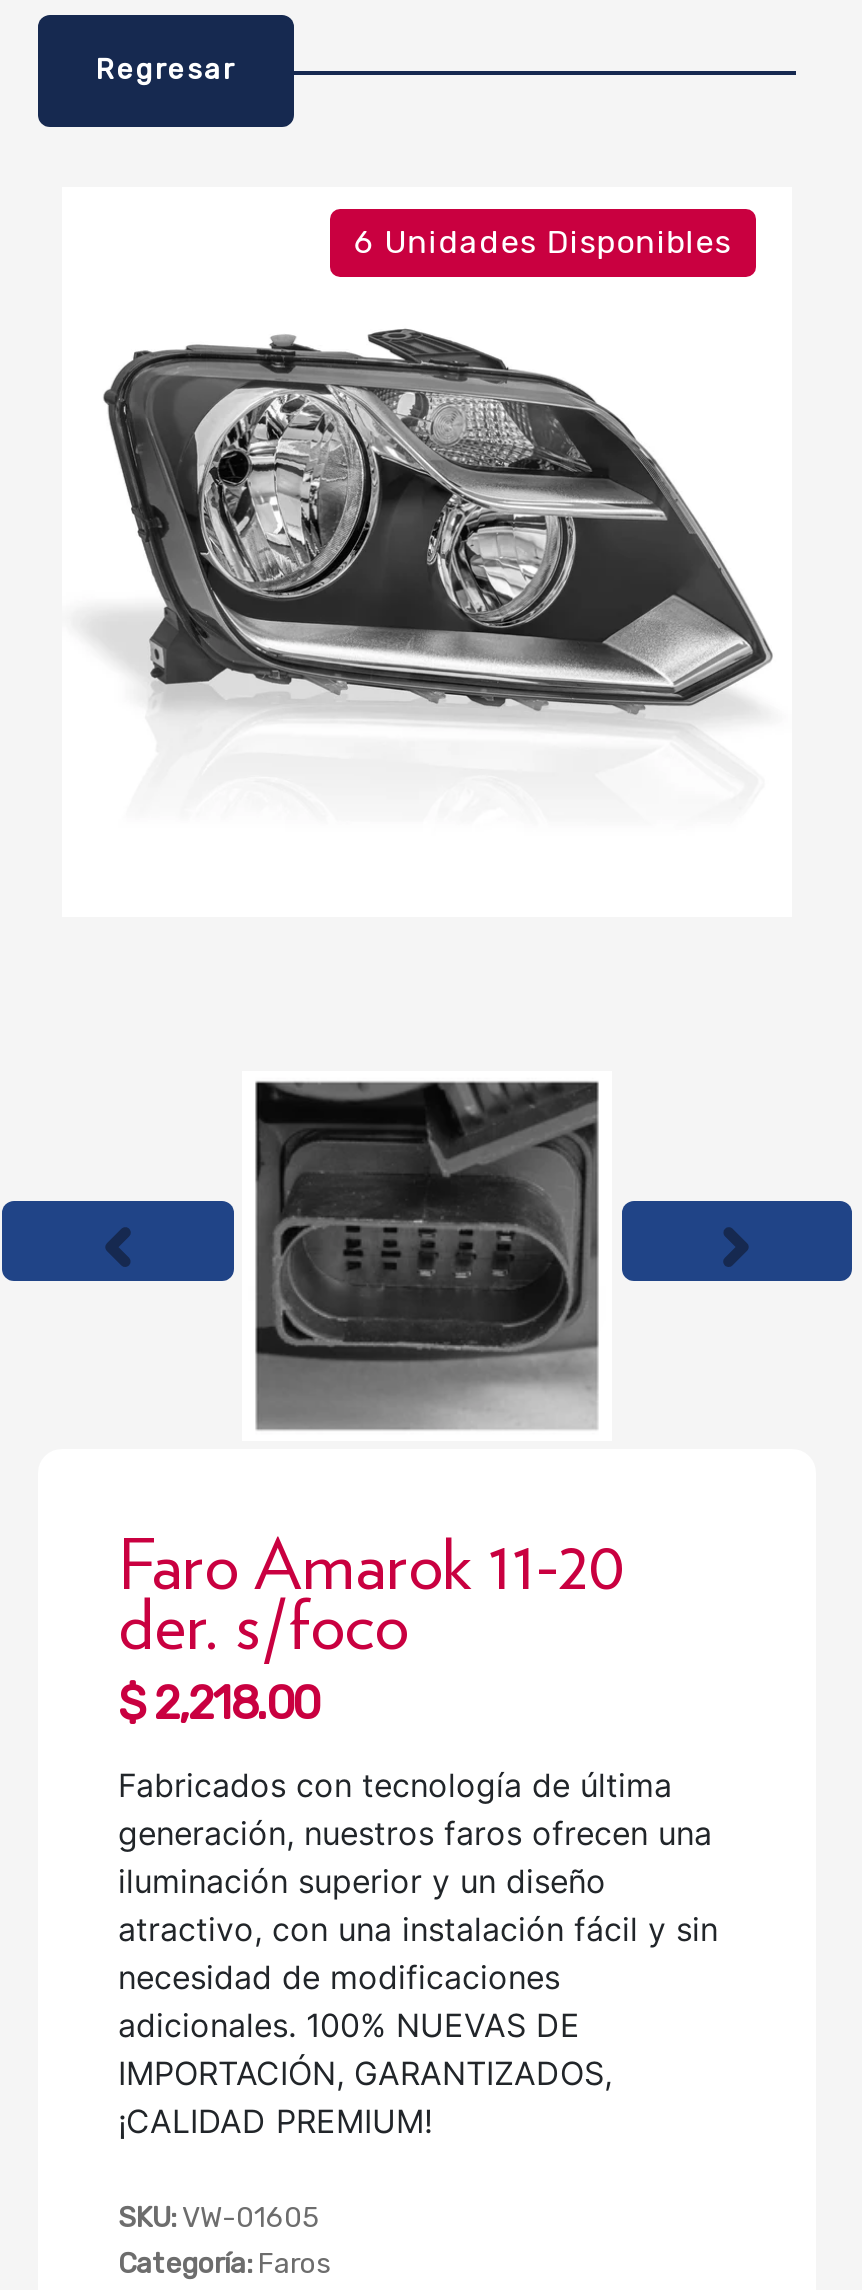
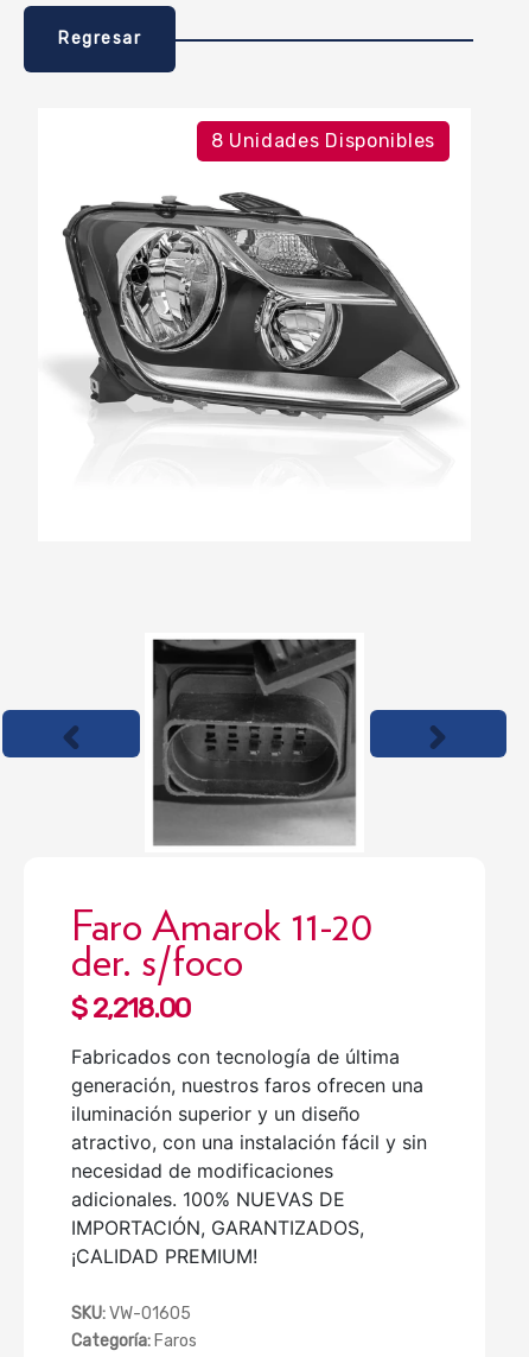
- 6 Unidades Disponibles
+ 8 Unidades Disponibles
